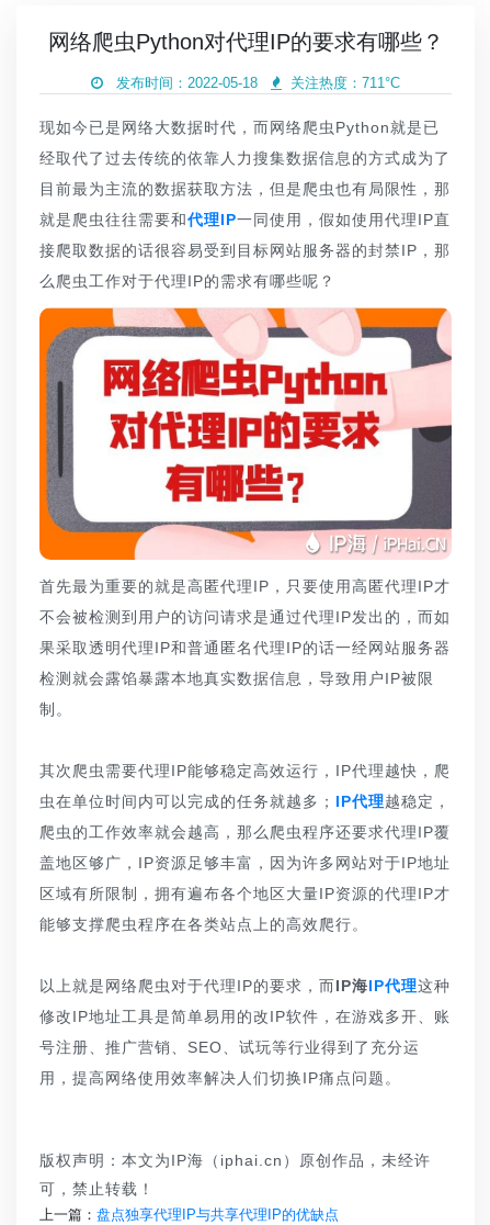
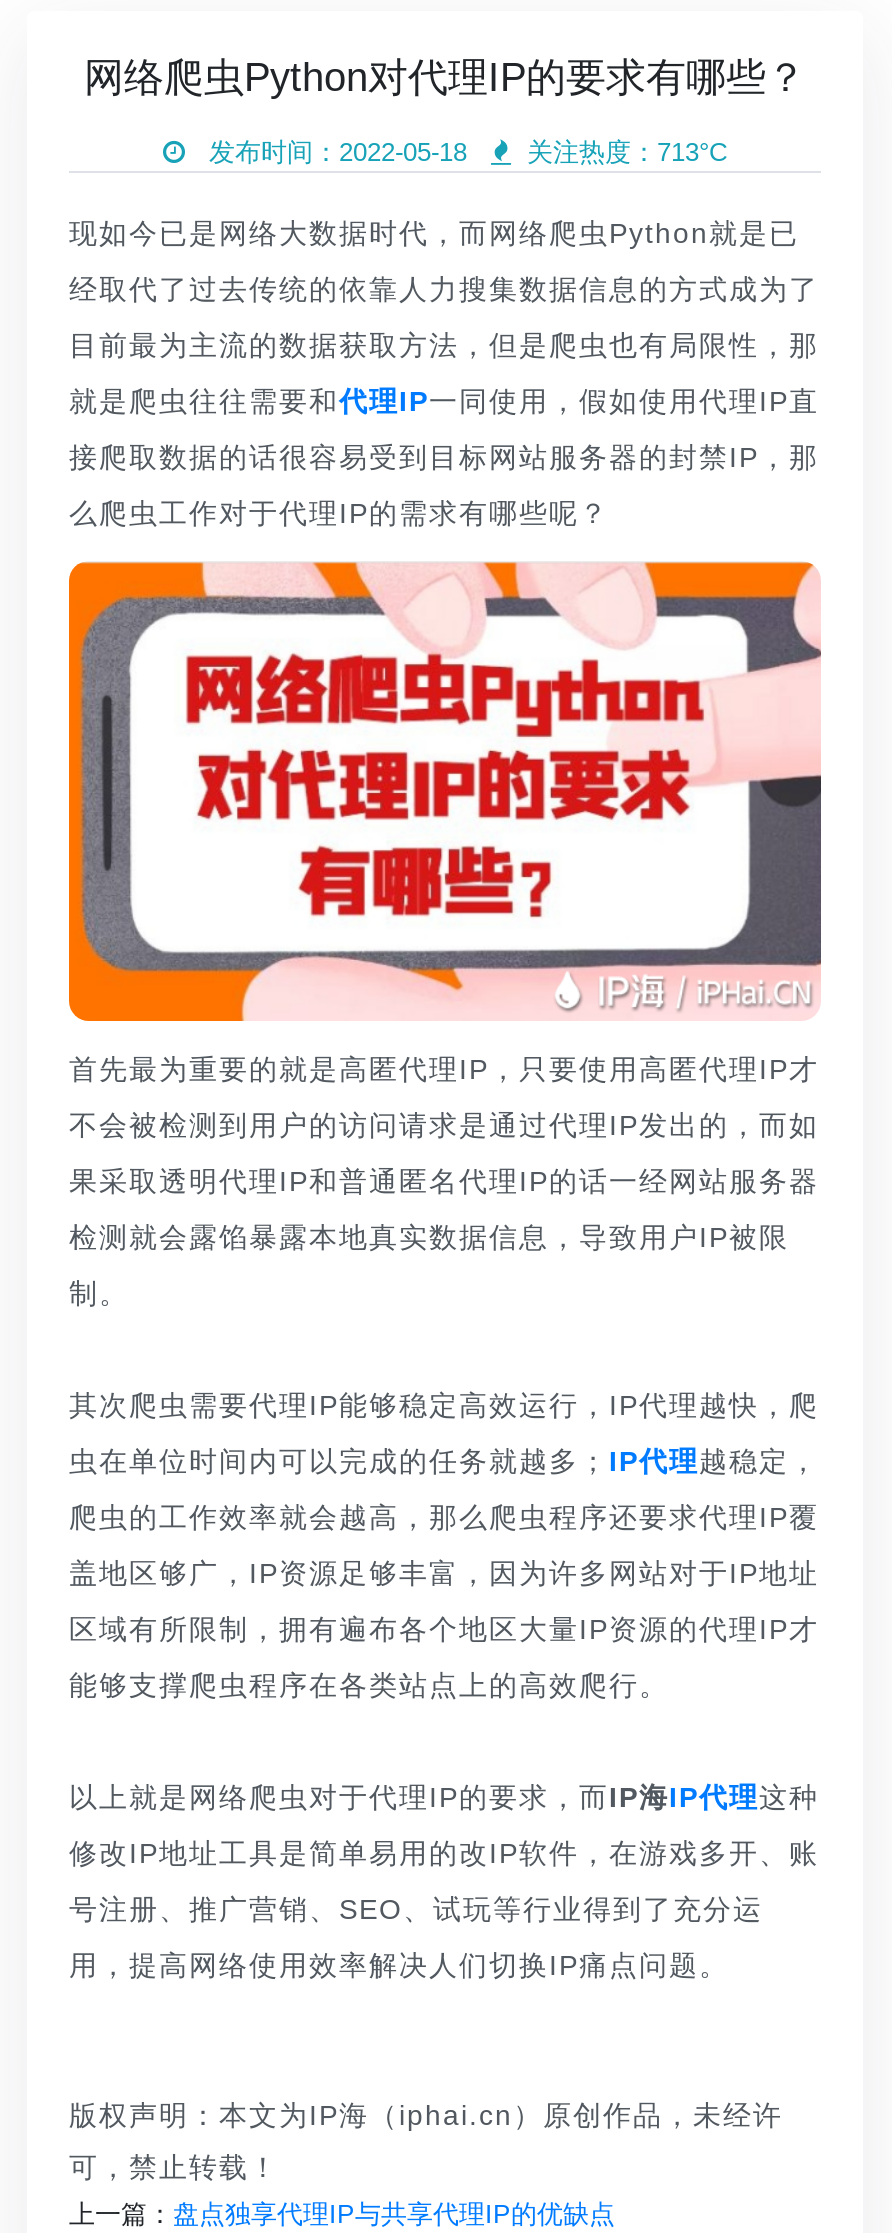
- 发布时间：2022-05-18 关注热度：711°C
+ 发布时间：2022-05-18 关注热度：713°C
